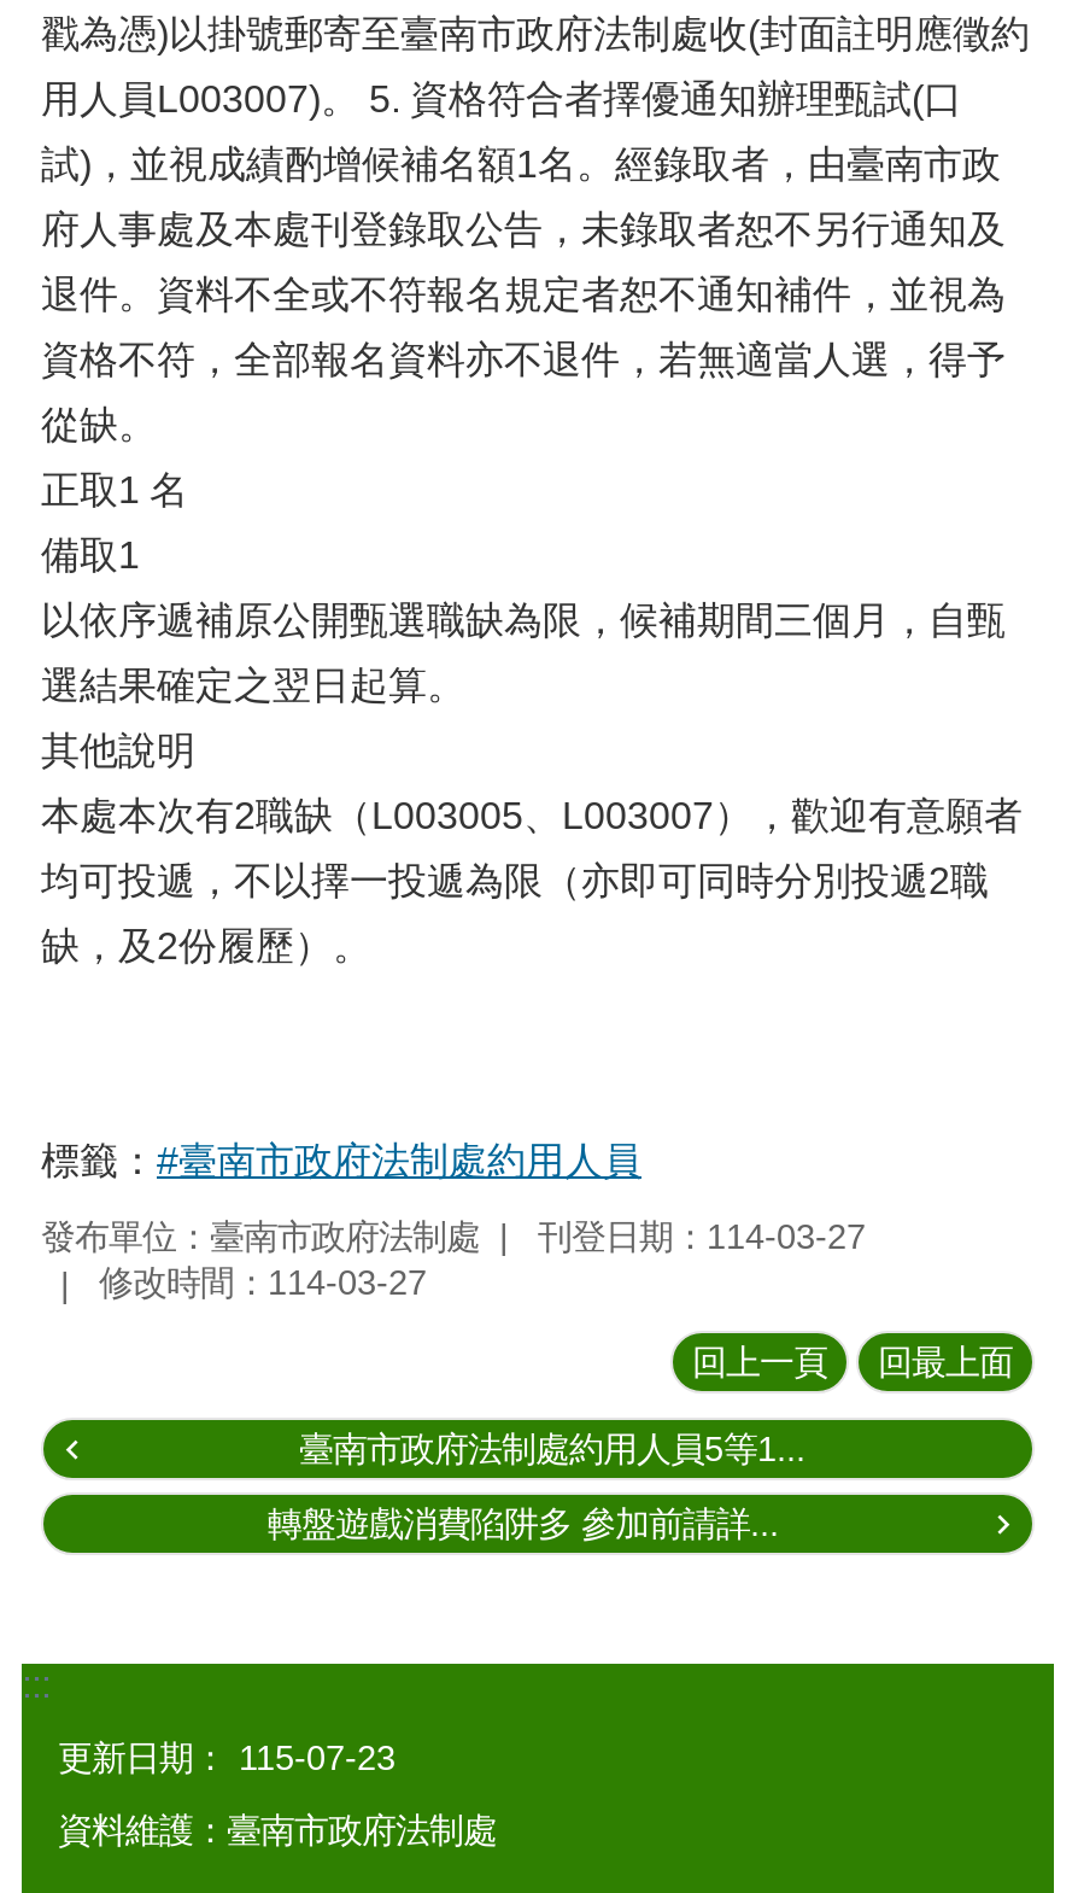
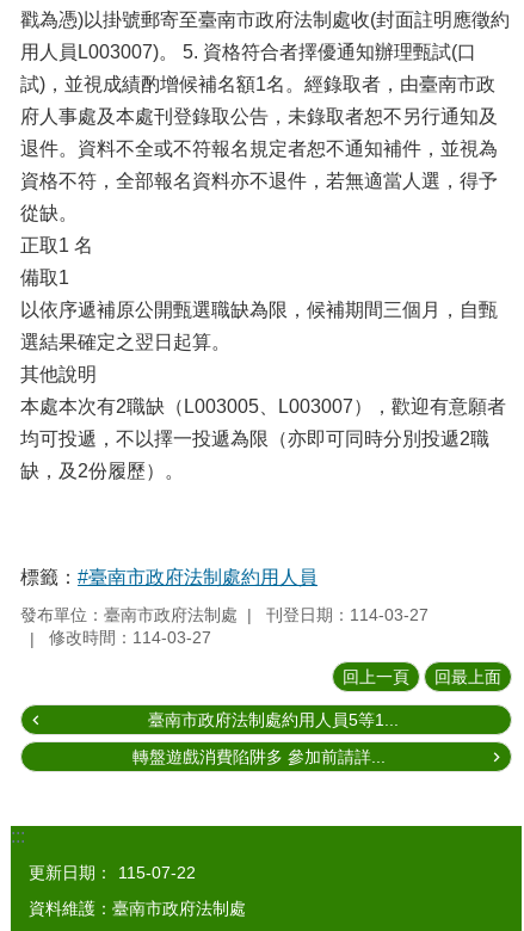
- 更新日期： 115-07-23
+ 更新日期： 115-07-22
